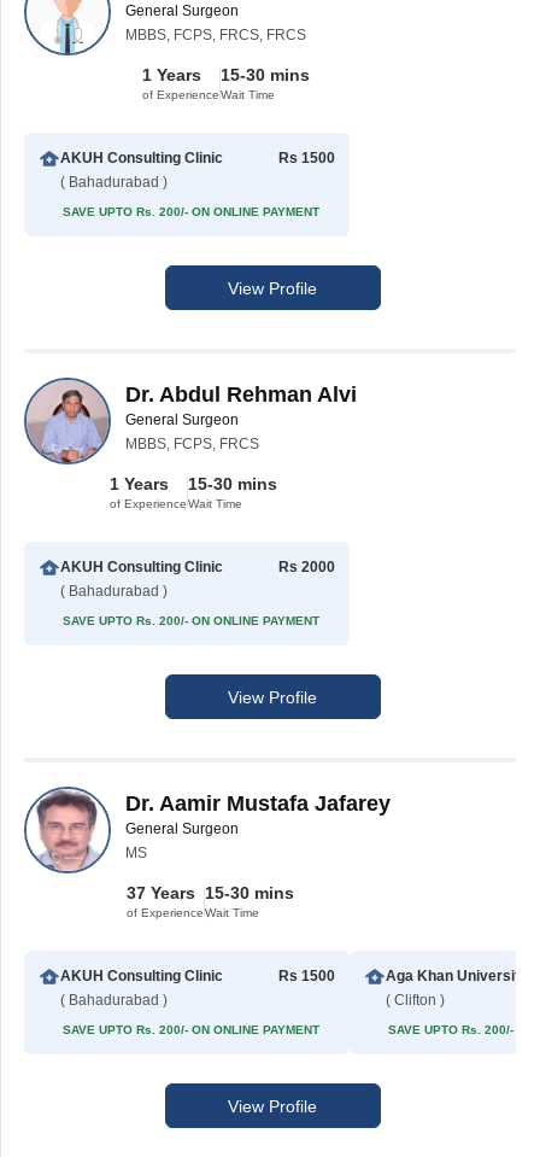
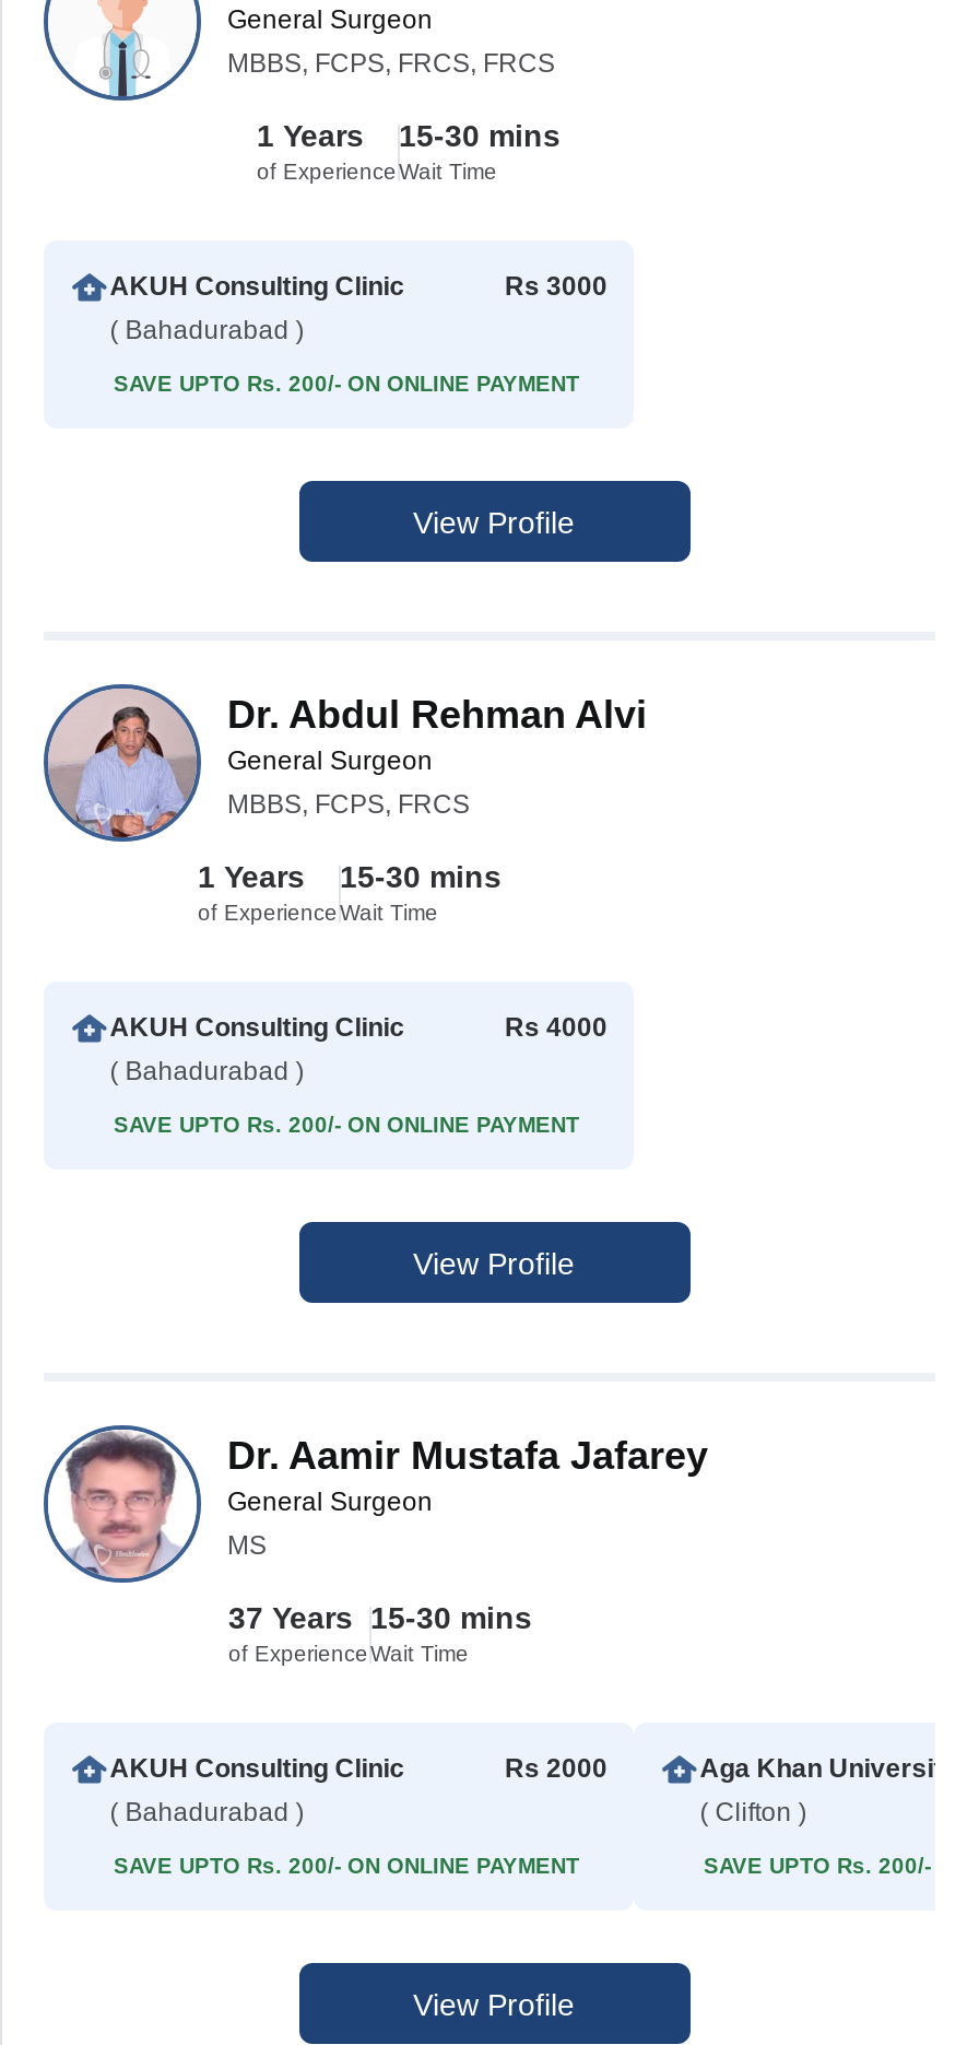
- Rs 1500
+ Rs 3000

- Rs 2000
+ Rs 4000

- Rs 1500
+ Rs 2000
